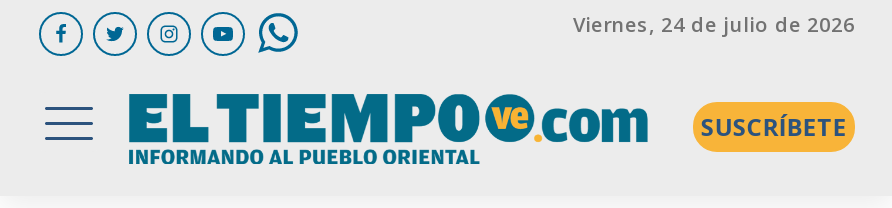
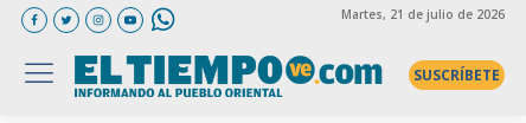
- Viernes, 24 de julio de 2026
+ Martes, 21 de julio de 2026
